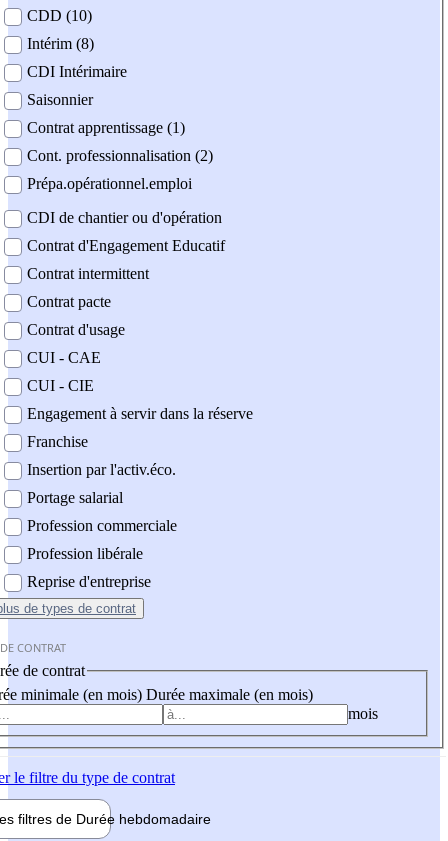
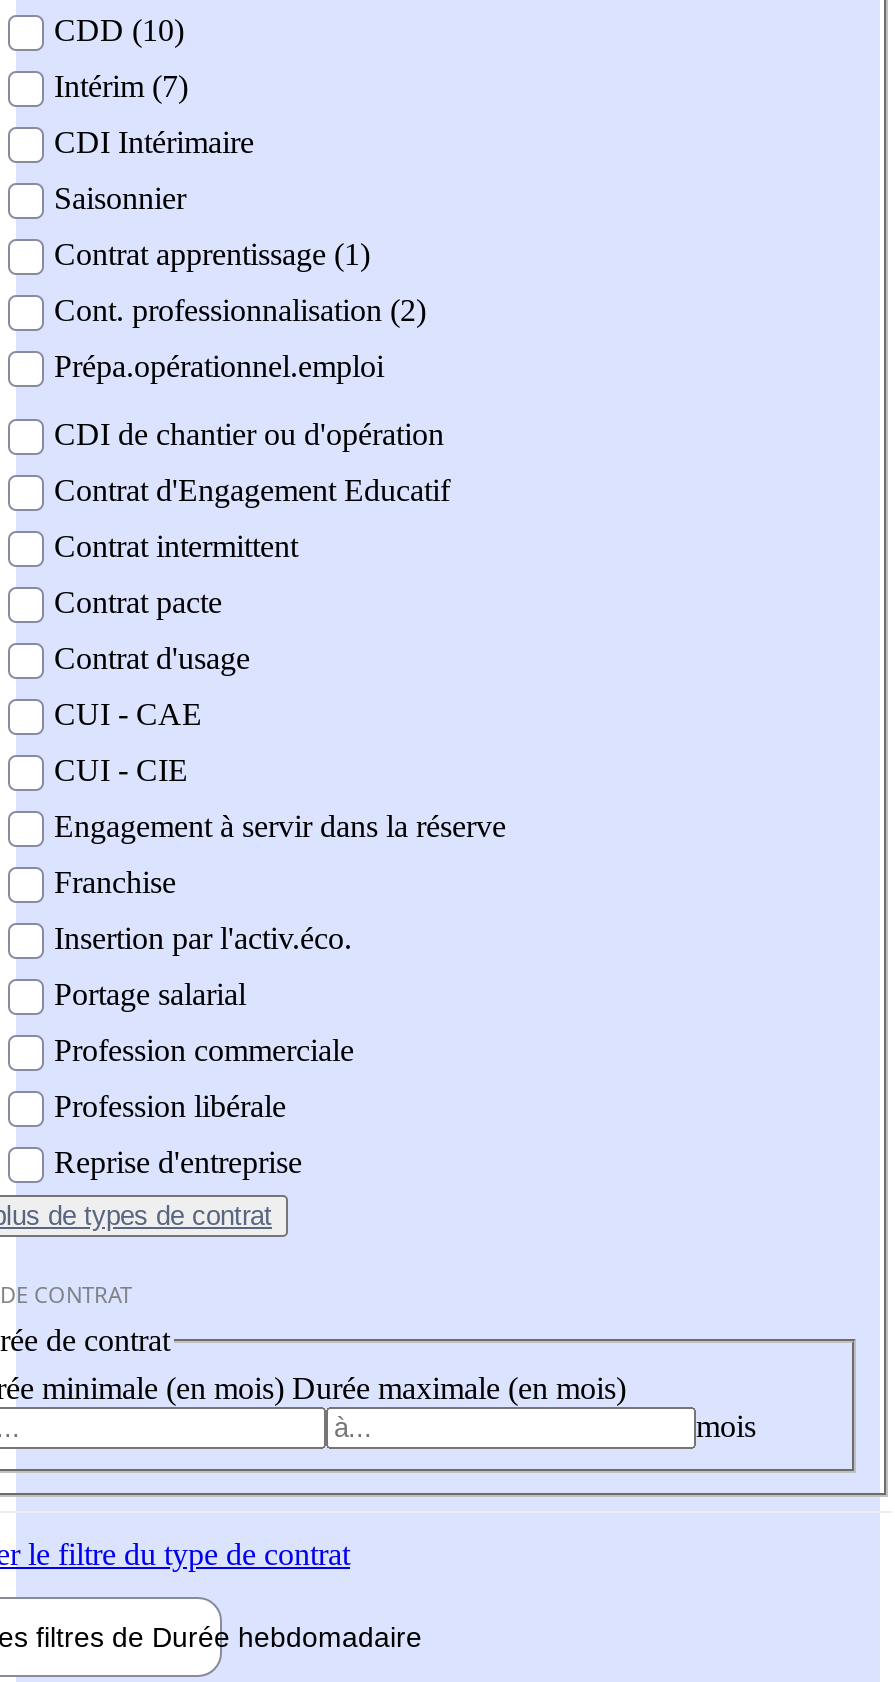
- Intérim (8)
+ Intérim (7)
